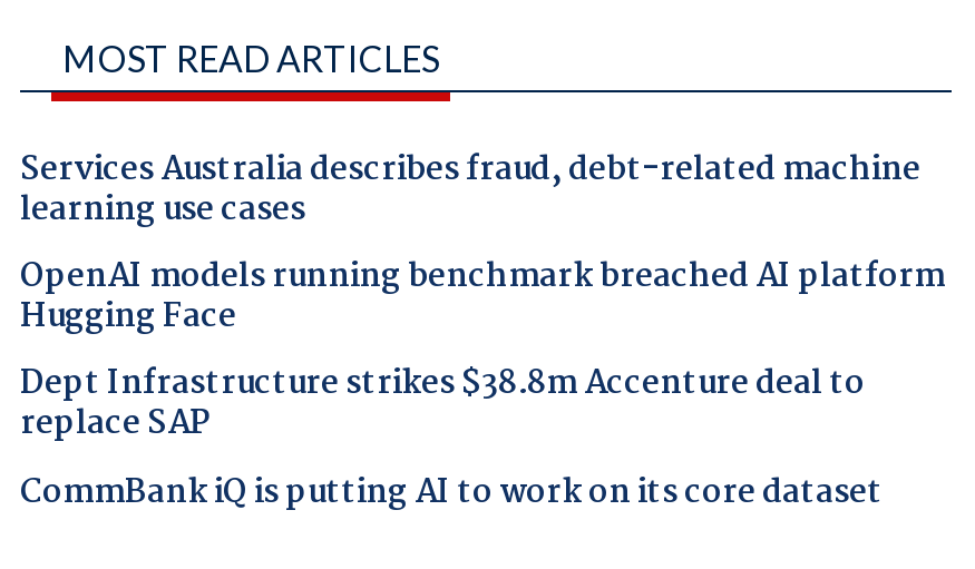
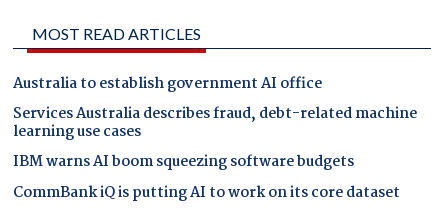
+ Australia to establish government AI office

moved down: Services Australia describes fraud, debt-related machine | learning use cases

- OpenAI models running benchmark breached AI platform
- Hugging Face
- Dept Infrastructure strikes $38.8m Accenture deal to
- replace SAP
+ IBM warns AI boom squeezing software budgets
